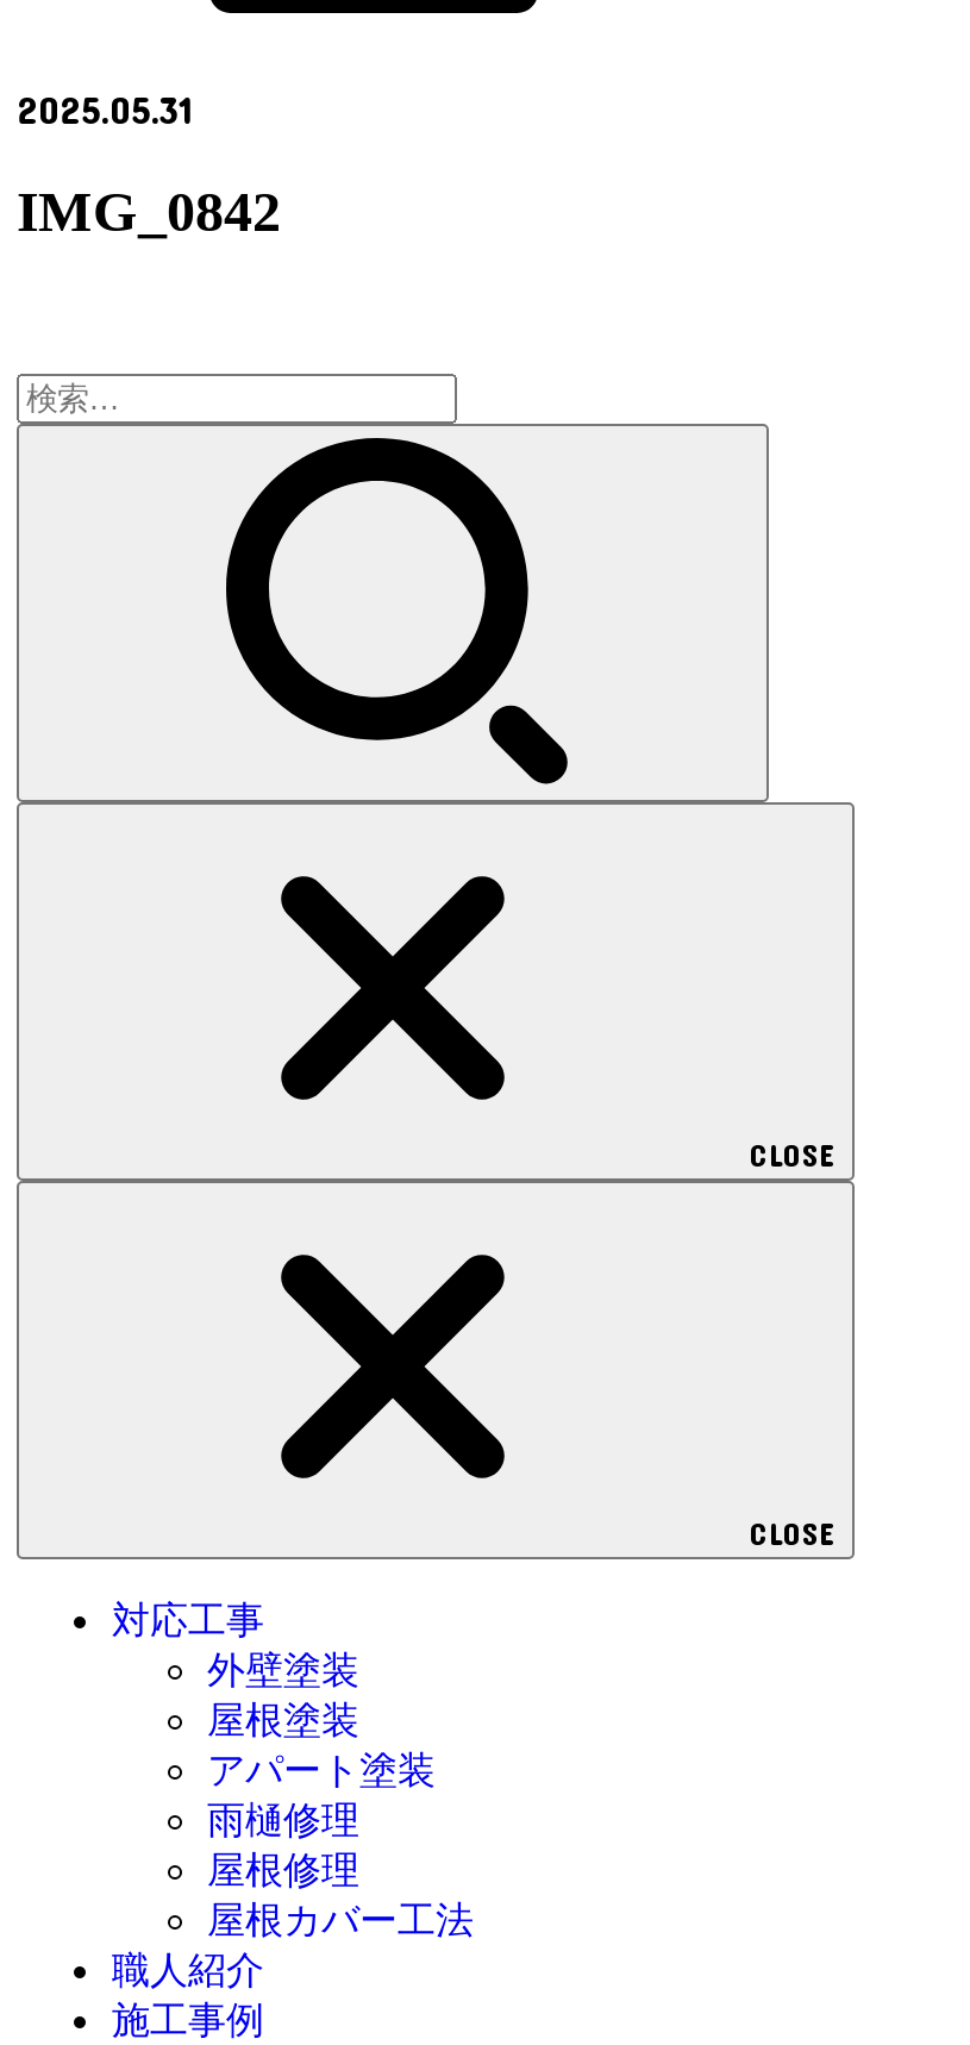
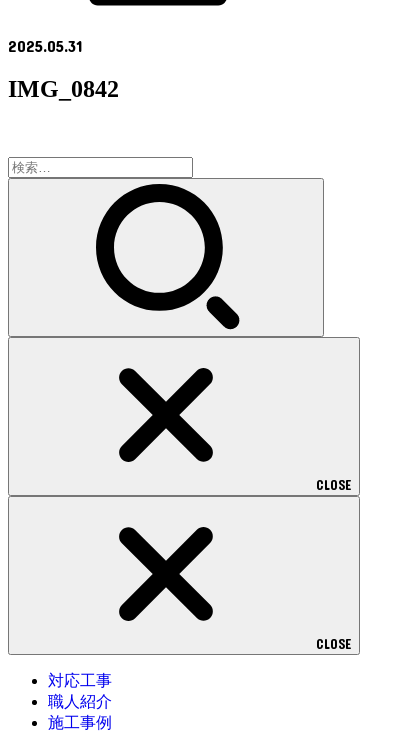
- 外壁塗装
- 屋根塗装
- アパート塗装
- 雨樋修理
- 屋根修理
- 屋根カバー工法
